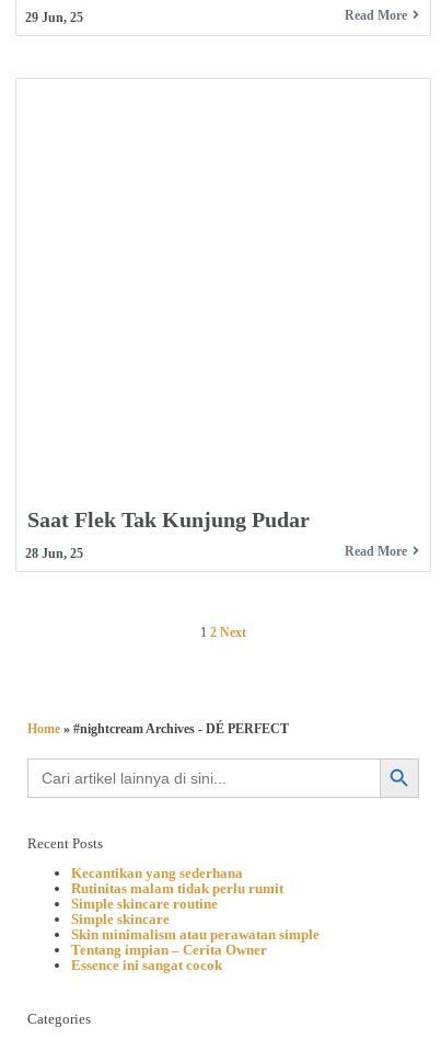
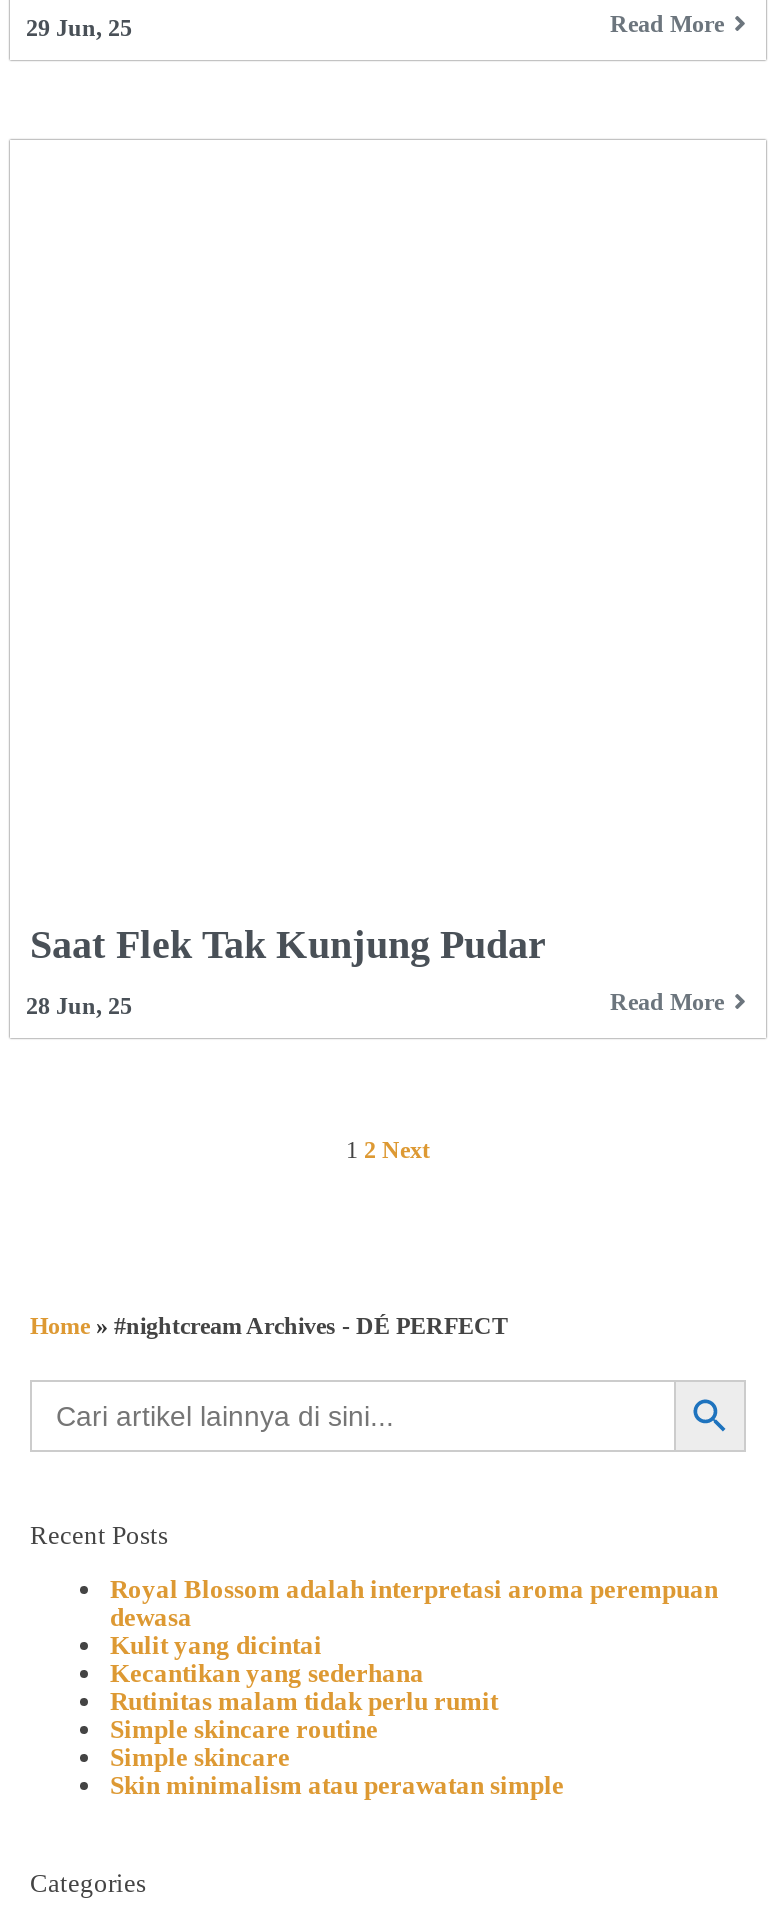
+ Royal Blossom adalah interpretasi aroma perempuan
+ dewasa
+ Kulit yang dicintai

moved down: Kecantikan yang sederhana | Rutinitas malam tidak perlu rumit | Simple skincare routine | Simple skincare | Skin minimalism atau perawatan simple

- Tentang impian – Cerita Owner
- Essence ini sangat cocok
